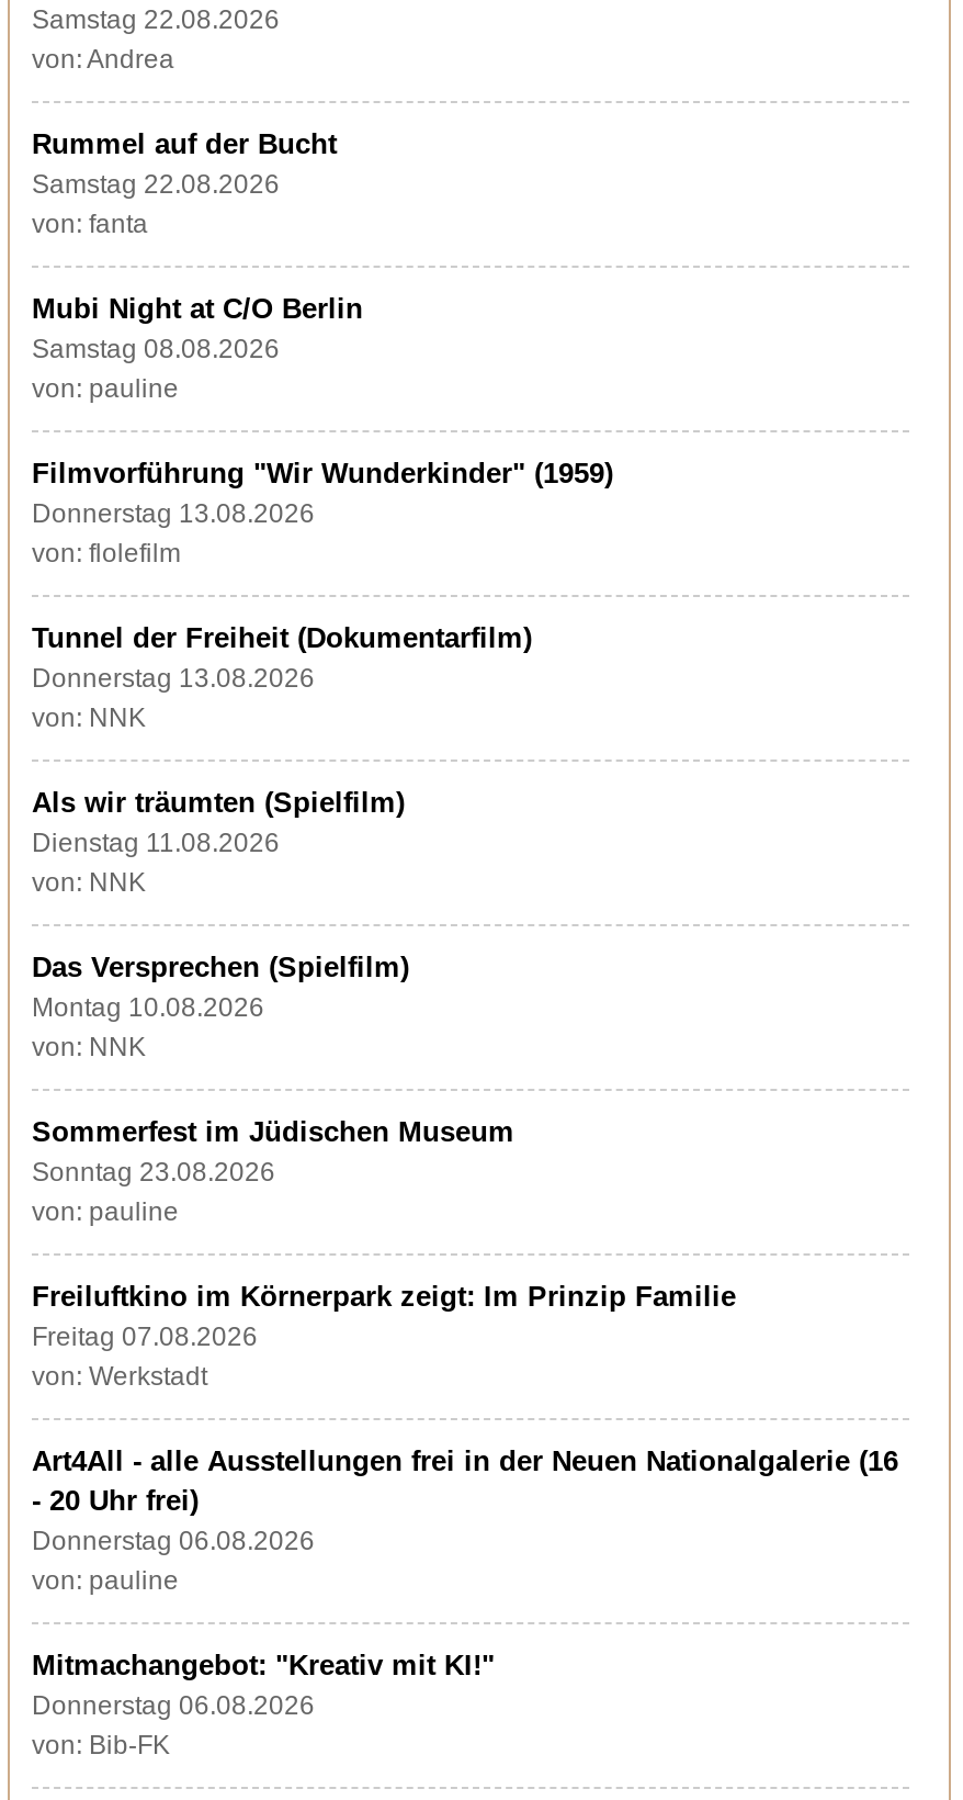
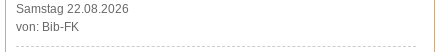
- von: Andrea
- Rummel auf der Bucht
- Samstag 22.08.2026
- von: fanta
- Mubi Night at C/O Berlin
- Samstag 08.08.2026
- von: pauline
- Filmvorführung "Wir Wunderkinder" (1959)
- Donnerstag 13.08.2026
- von: flolefilm
- Tunnel der Freiheit (Dokumentarfilm)
- Donnerstag 13.08.2026
- von: NNK
- Als wir träumten (Spielfilm)
- Dienstag 11.08.2026
- von: NNK
- Das Versprechen (Spielfilm)
- Montag 10.08.2026
- von: NNK
- Sommerfest im Jüdischen Museum
- Sonntag 23.08.2026
- von: pauline
- Freiluftkino im Körnerpark zeigt: Im Prinzip Familie
- Freitag 07.08.2026
- von: Werkstadt
- Art4All - alle Ausstellungen frei in der Neuen Nationalgalerie (16
- - 20 Uhr frei)
- Donnerstag 06.08.2026
- von: pauline
- Mitmachangebot: "Kreativ mit KI!"
- Donnerstag 06.08.2026
